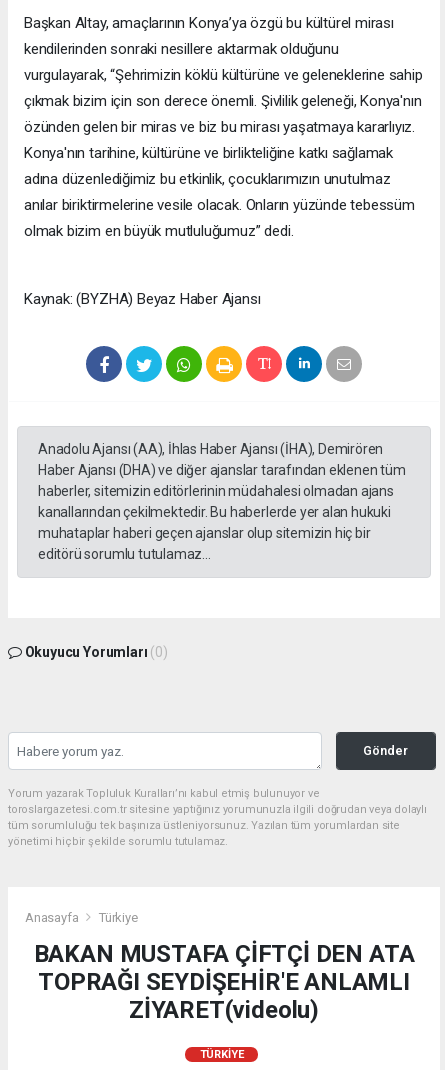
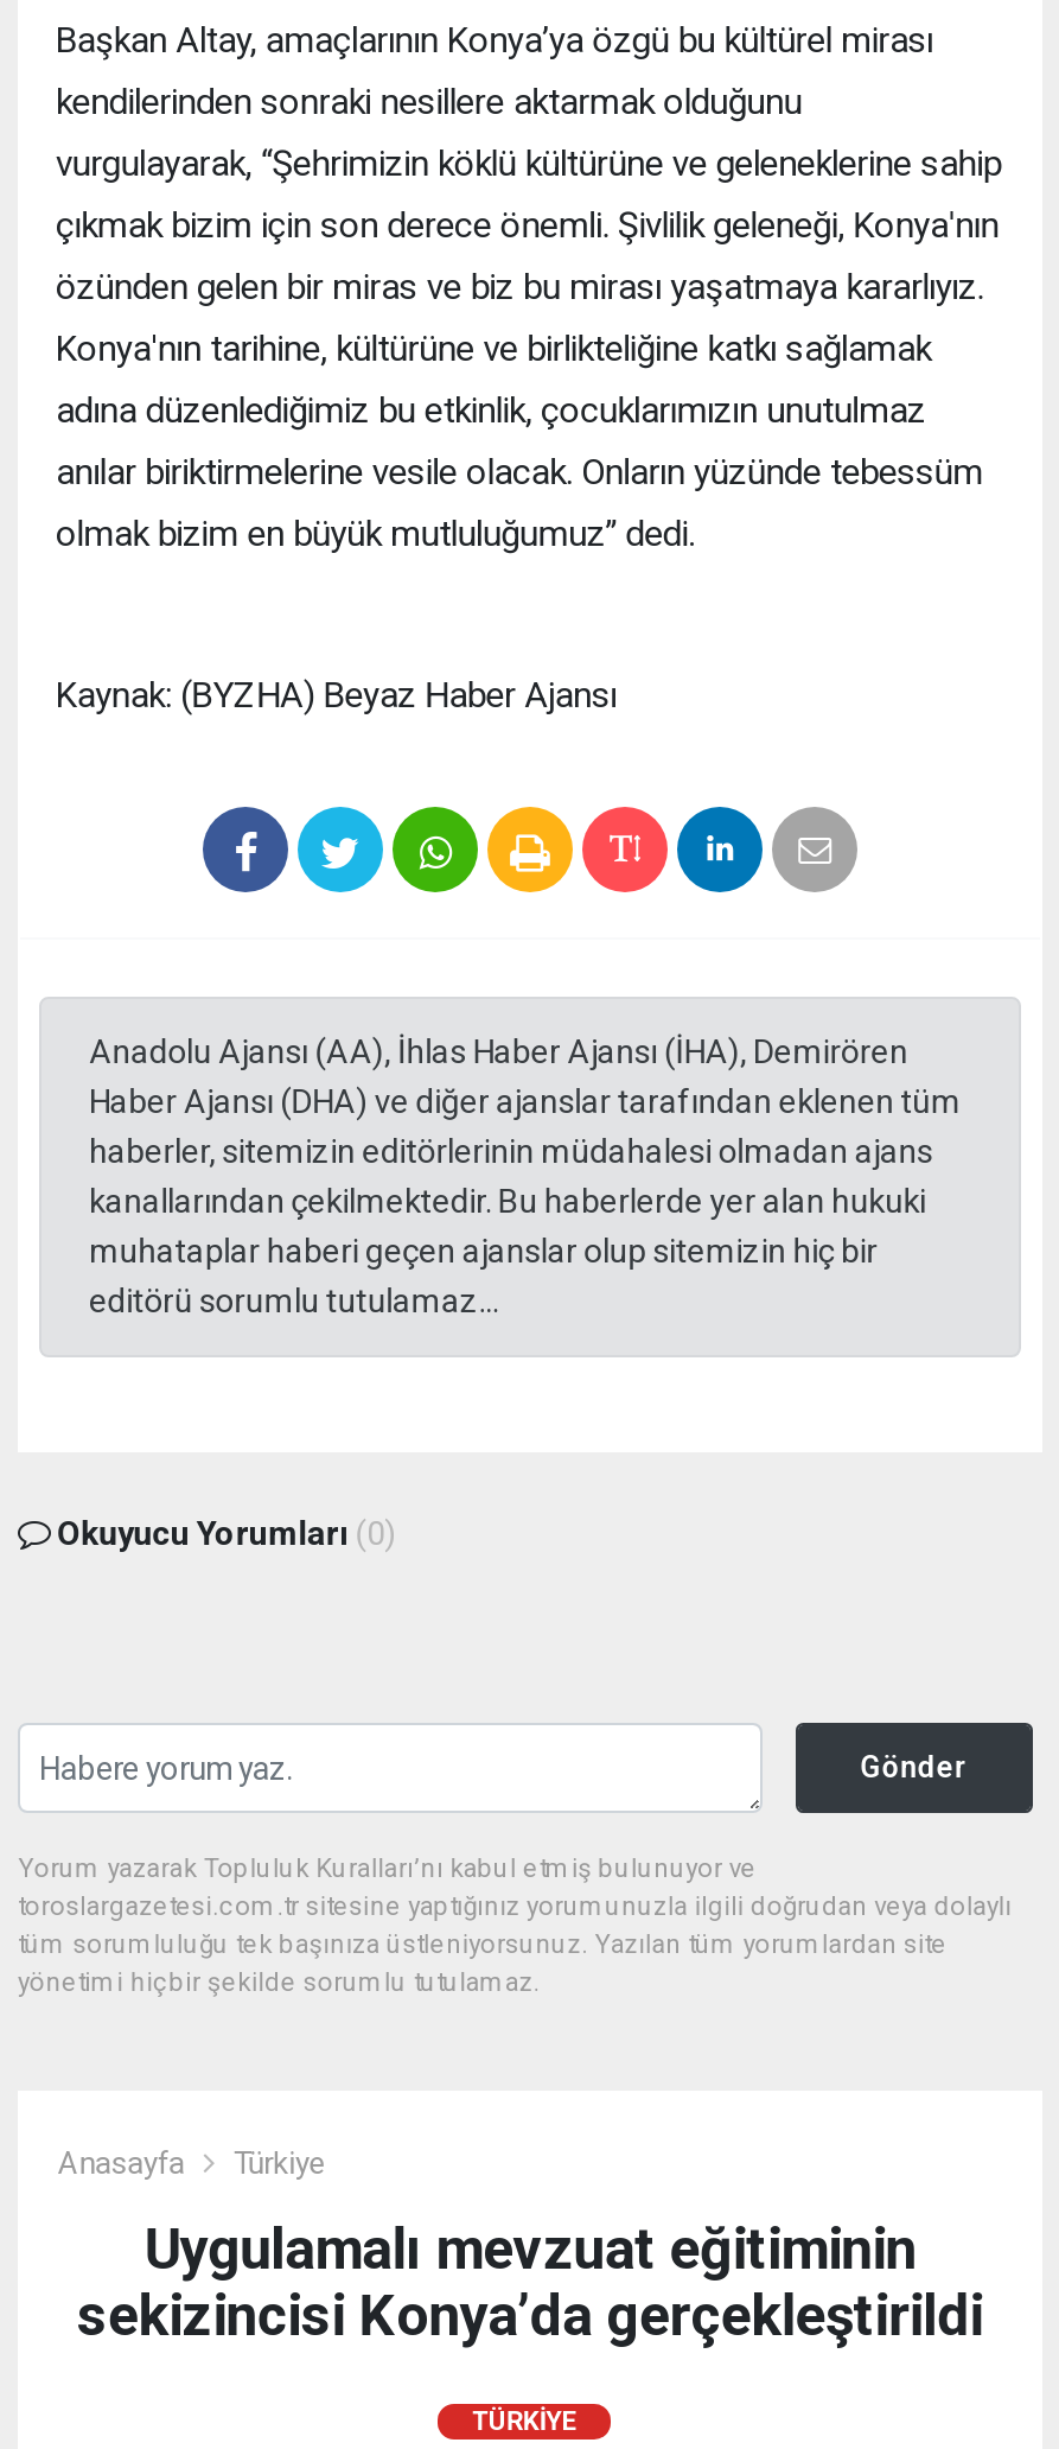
- BAKAN MUSTAFA ÇİFTÇİ DEN ATA
- TOPRAĞI SEYDİŞEHİR'E ANLAMLI
- ZİYARET(videolu)
+ Uygulamalı mevzuat eğitiminin
+ sekizincisi Konya’da gerçekleştirildi
